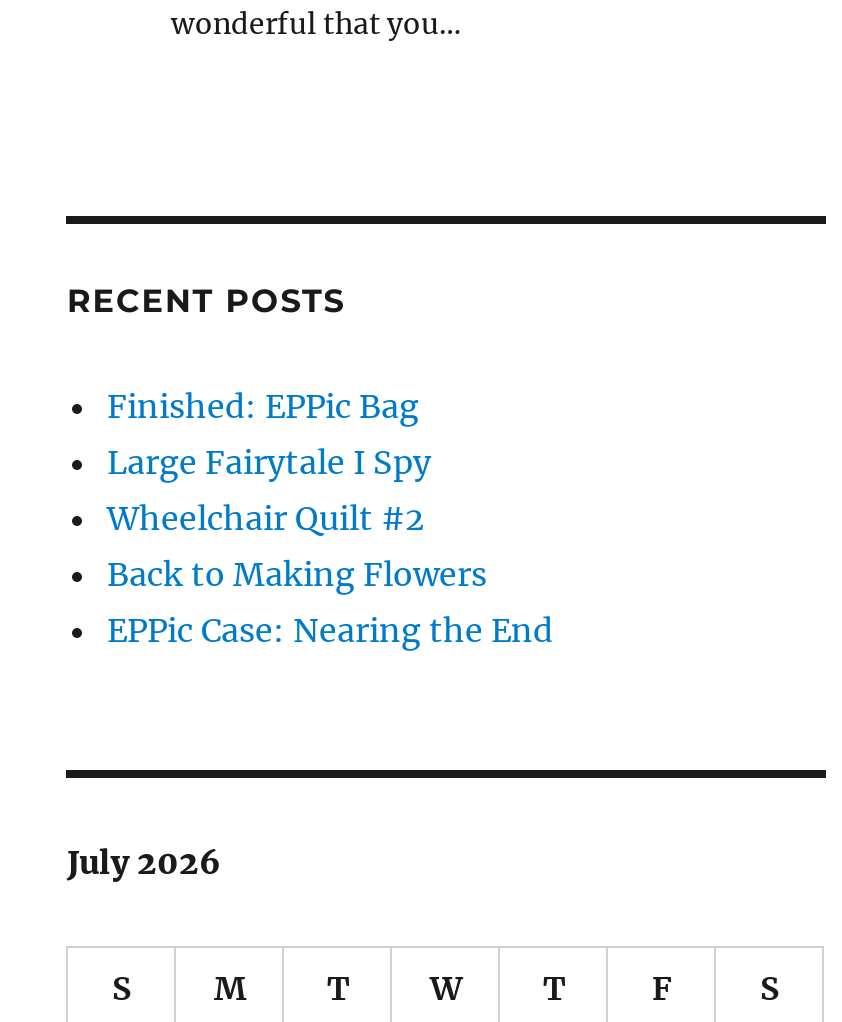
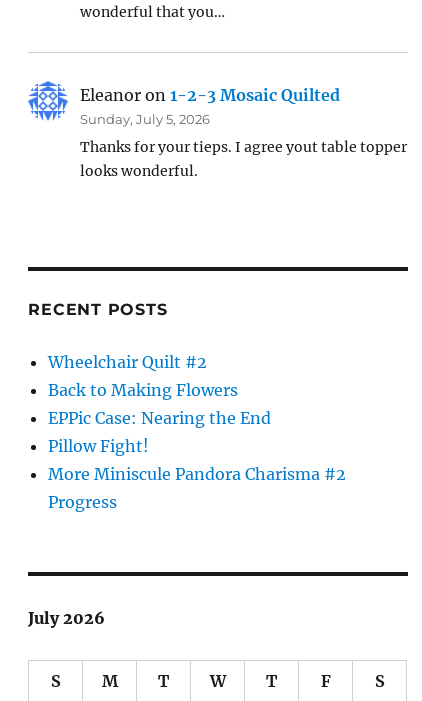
+ [image]
+ Eleanor on 1-2-3 Mosaic Quilted
+ Sunday, July 5, 2026
+ Thanks for your tieps. I agree yout table topper
+ looks wonderful.

- Finished: EPPic Bag
- Large Fairytale I Spy

+ Pillow Fight!
+ More Miniscule Pandora Charisma #2
+ Progress
